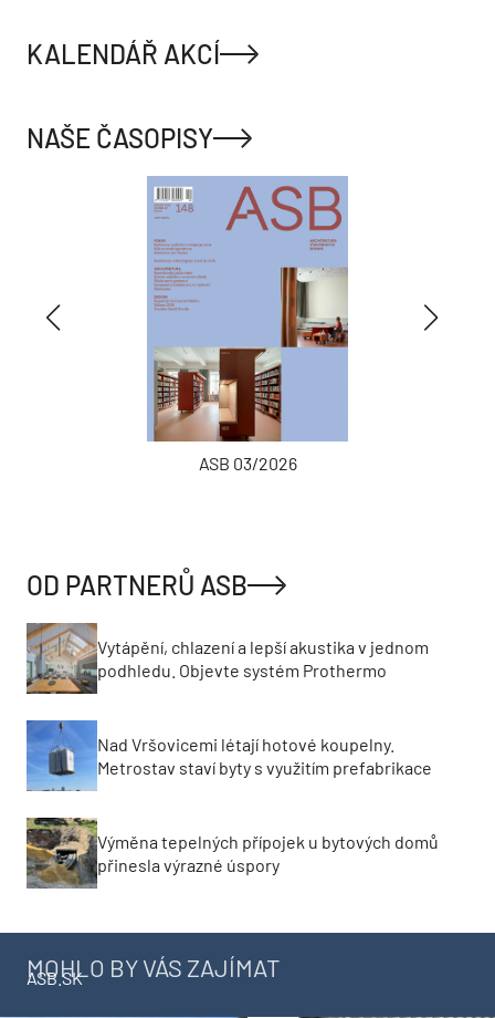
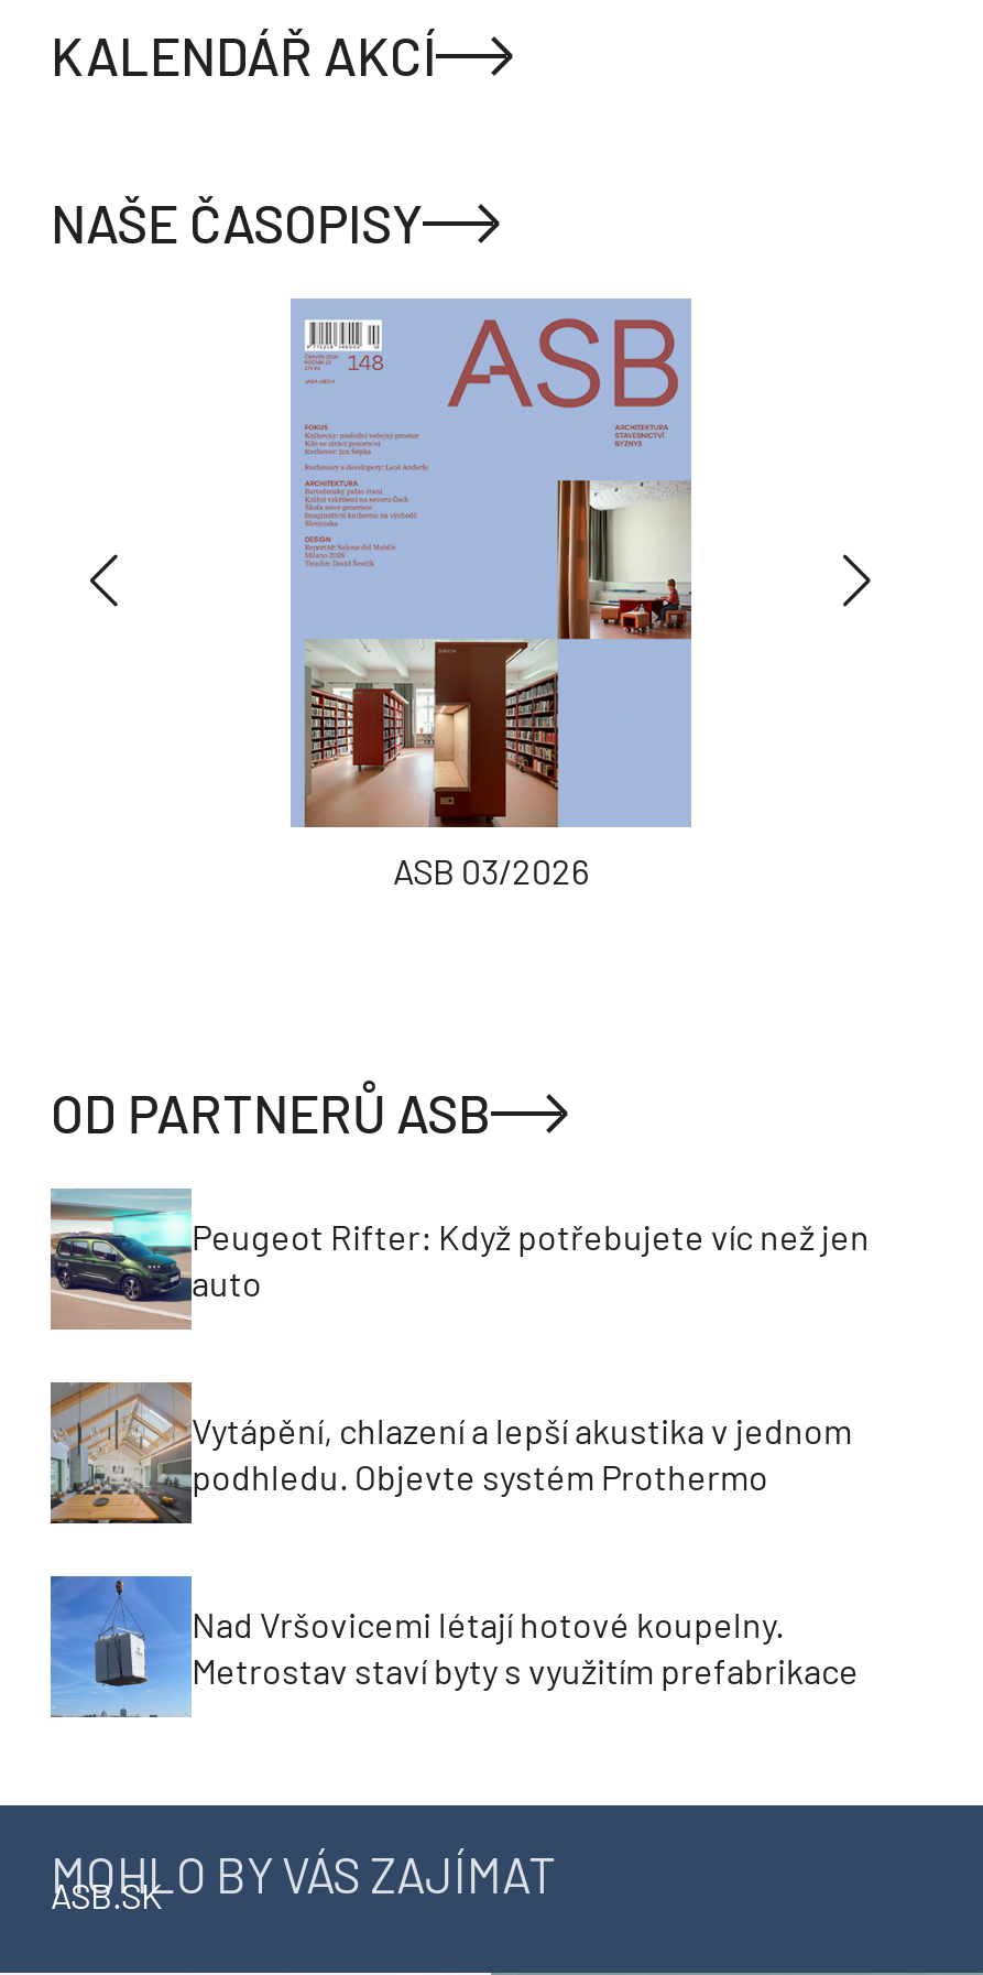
+ [image]
+ Peugeot Rifter: Když potřebujete víc než jen
+ auto

moved down: [image] | Vytápění, chlazení a lepší akustika v jednom | podhledu. Objevte systém Prothermo | Nad Vršovicemi létají hotové koupelny. | Metrostav staví byty s využitím prefabrikace

- [image]
- Výměna tepelných přípojek u bytových domů
- přinesla výrazné úspory
